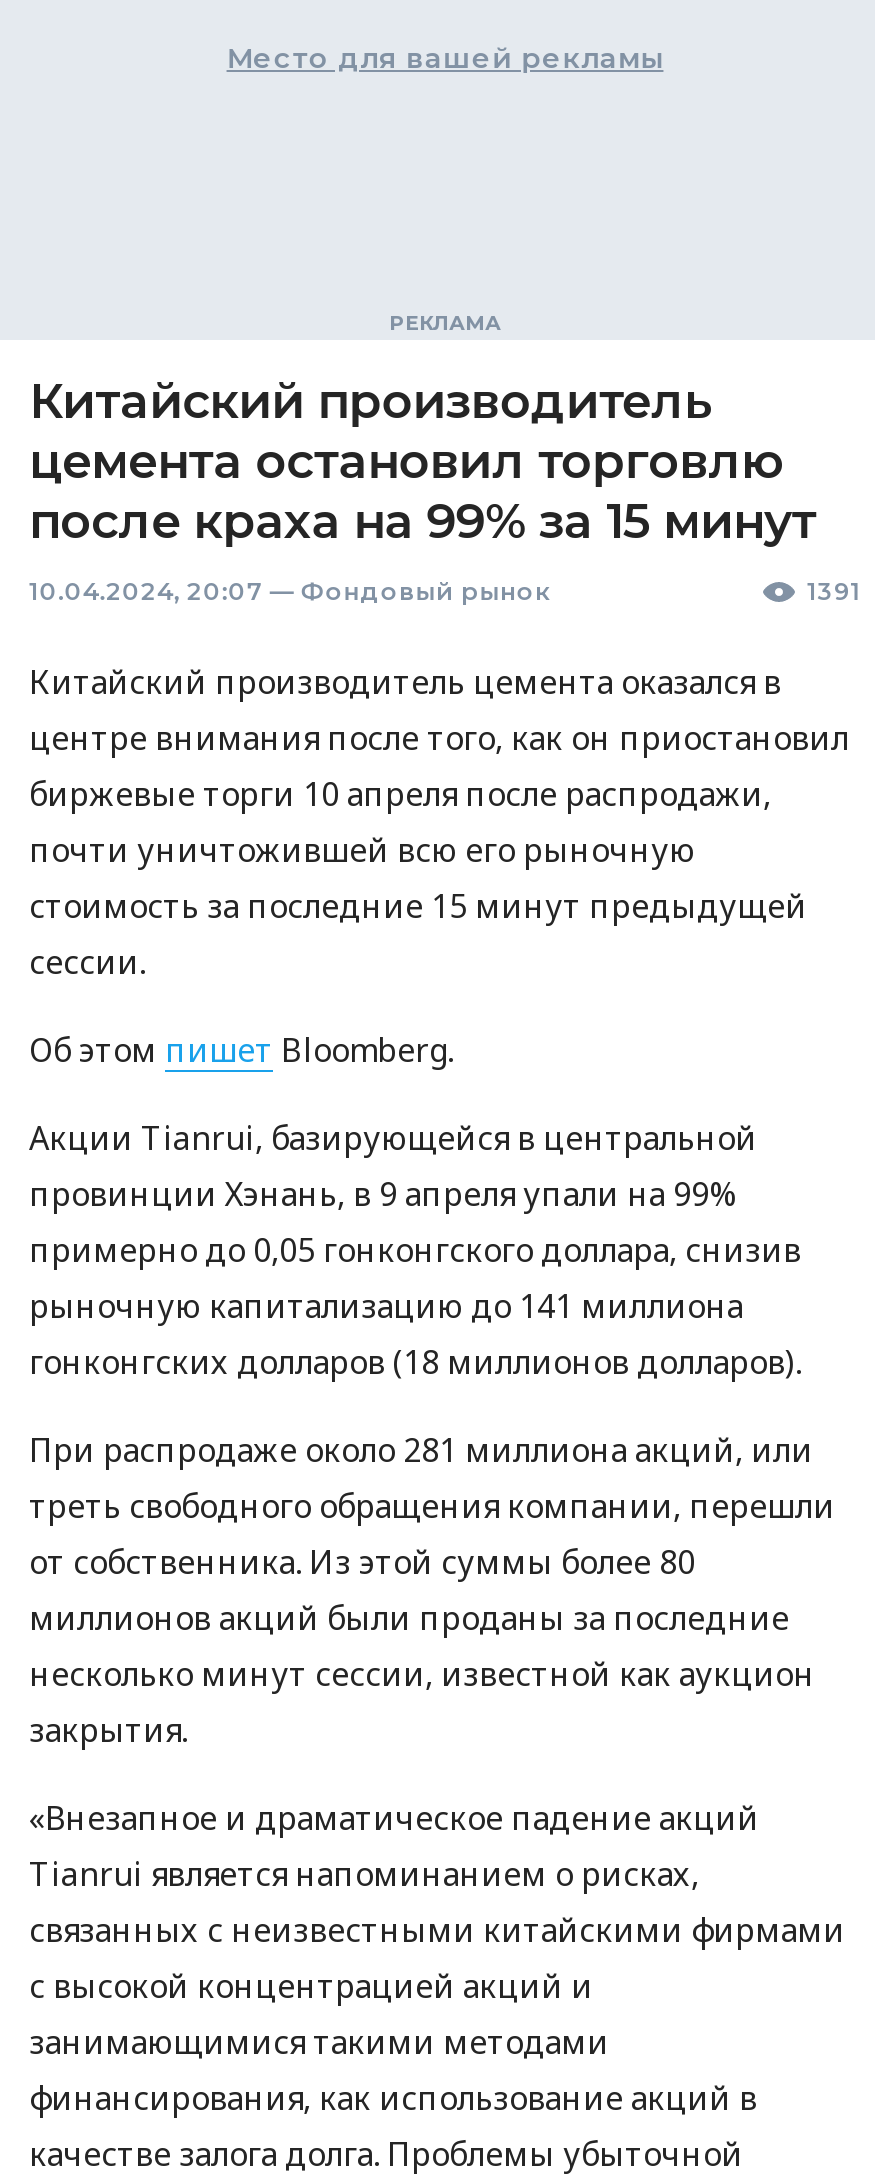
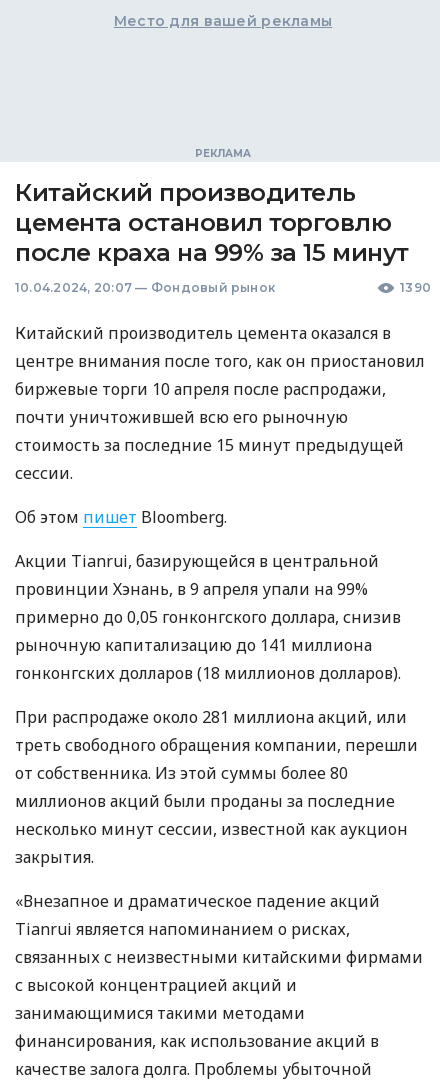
- 1391
+ 1390
